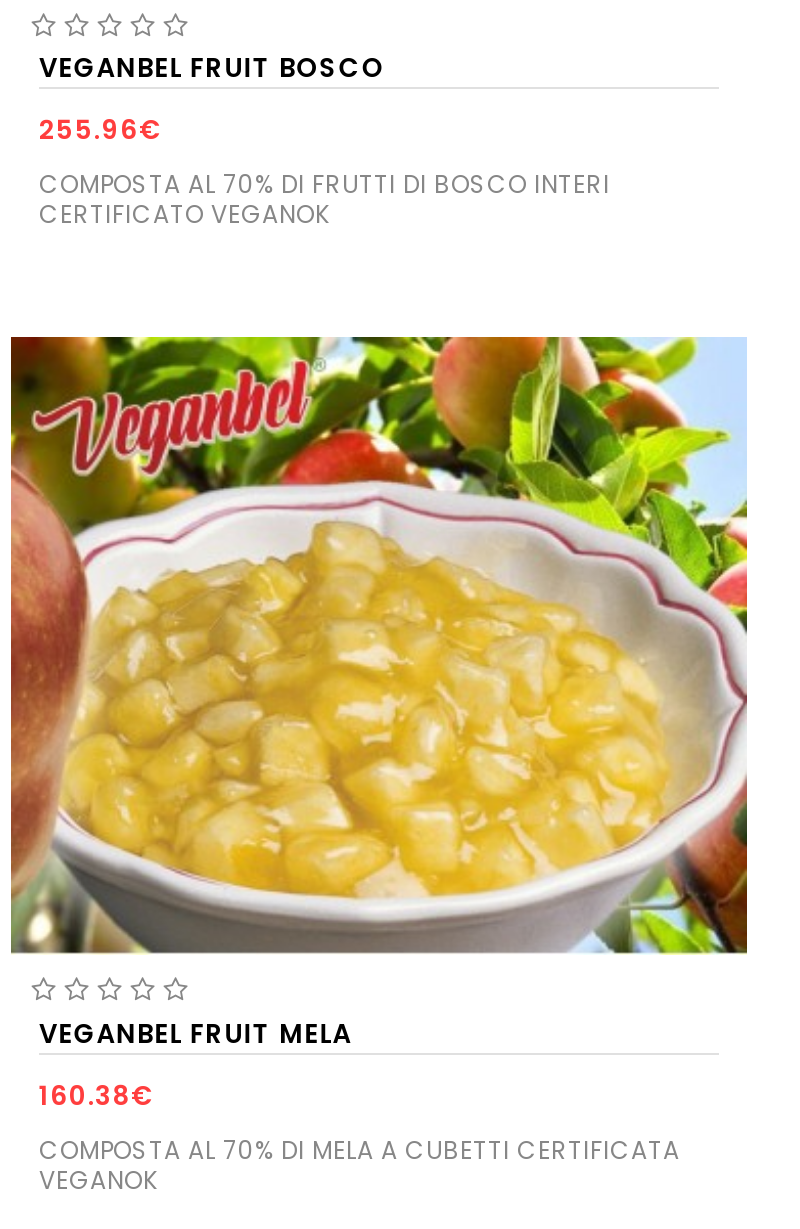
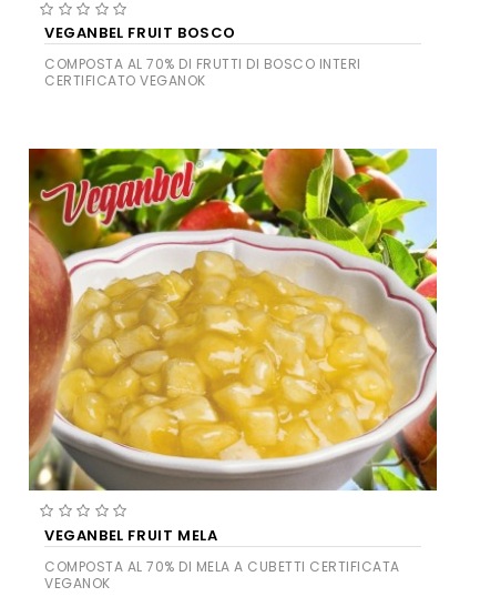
- 255.96€

- 160.38€
